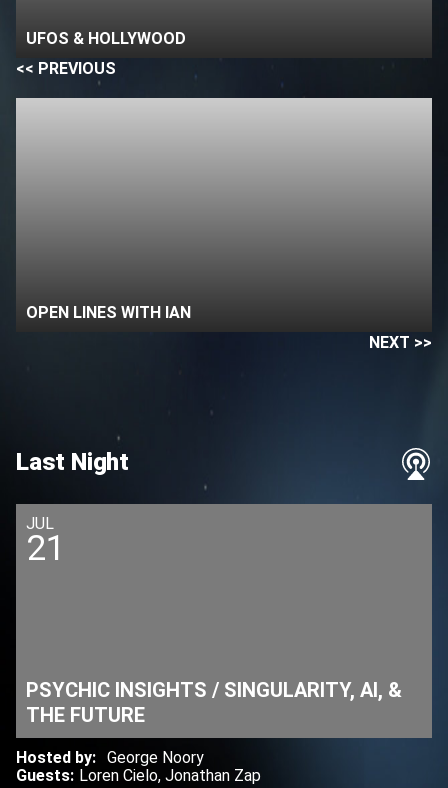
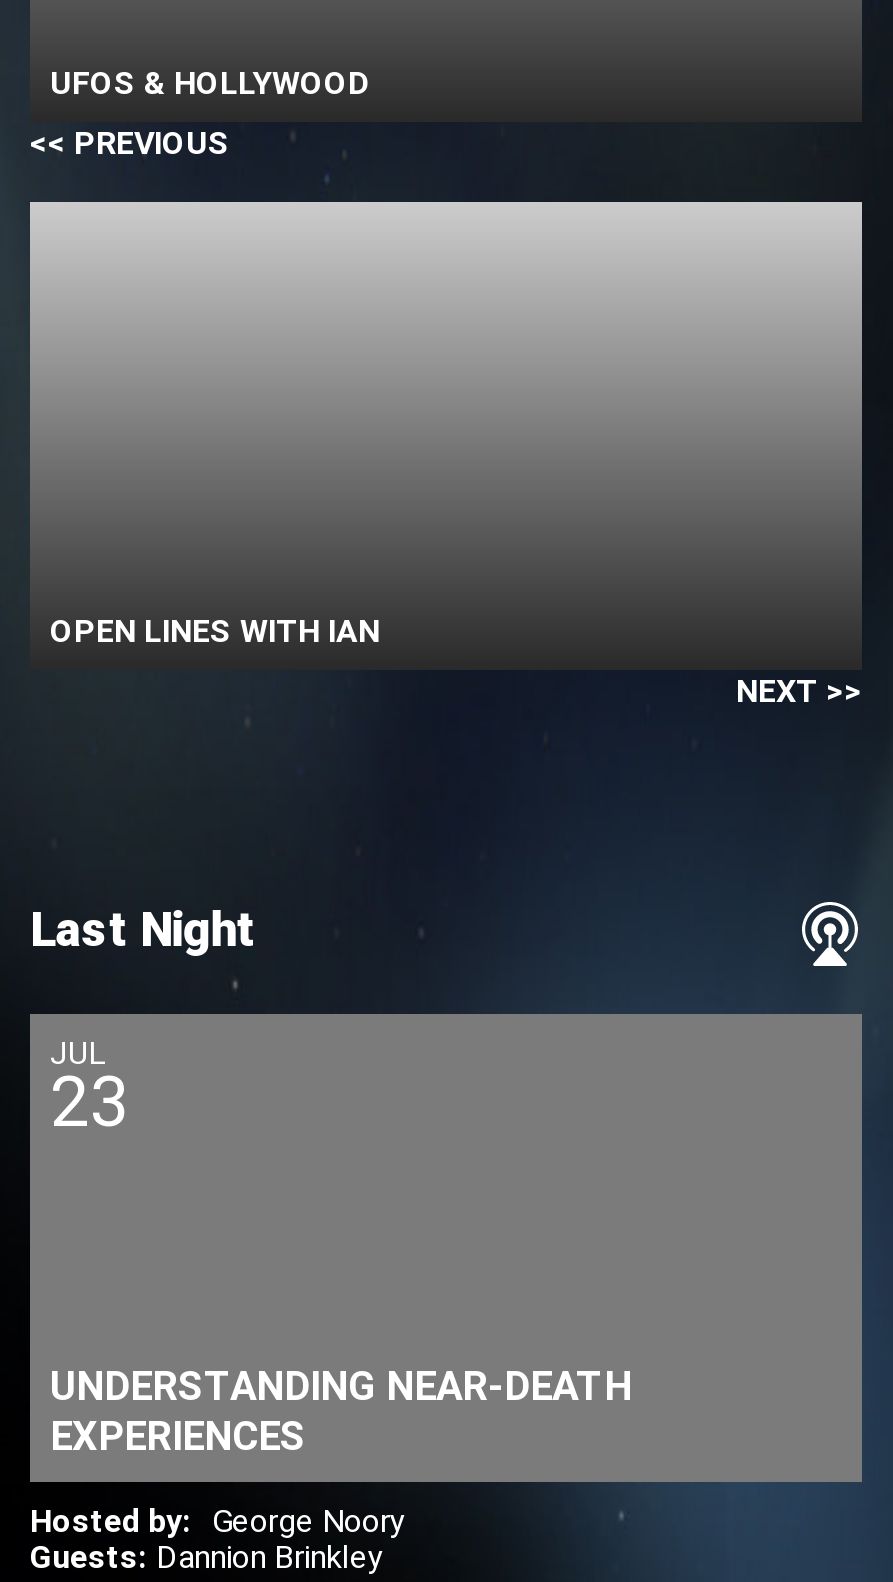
- 21
+ 23

- PSYCHIC INSIGHTS / SINGULARITY, AI, &
- THE FUTURE
+ UNDERSTANDING NEAR-DEATH
+ EXPERIENCES

- Guests: Loren Cielo, Jonathan Zap
+ Guests: Dannion Brinkley
